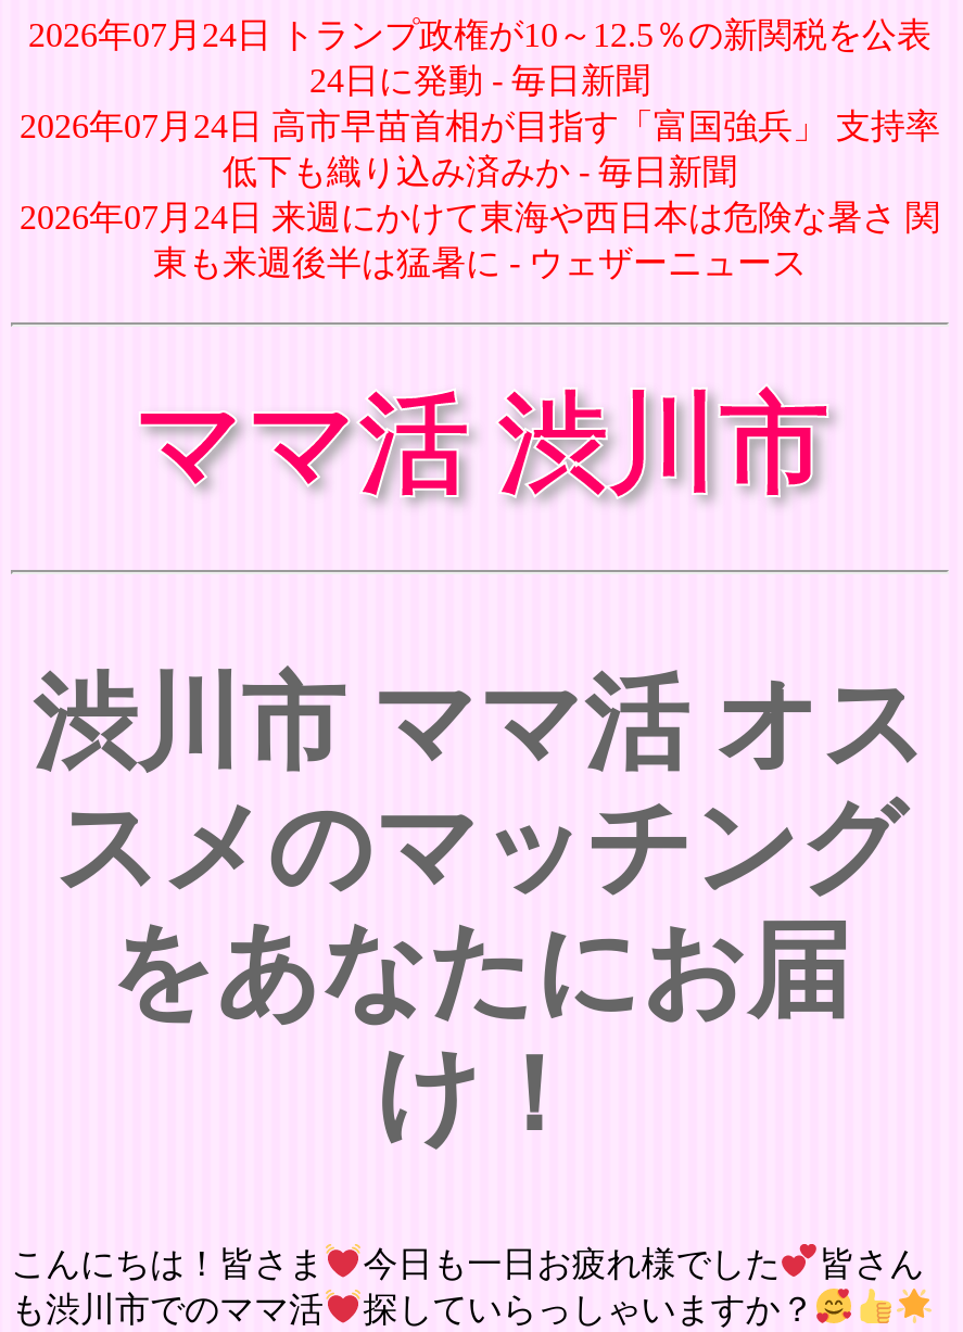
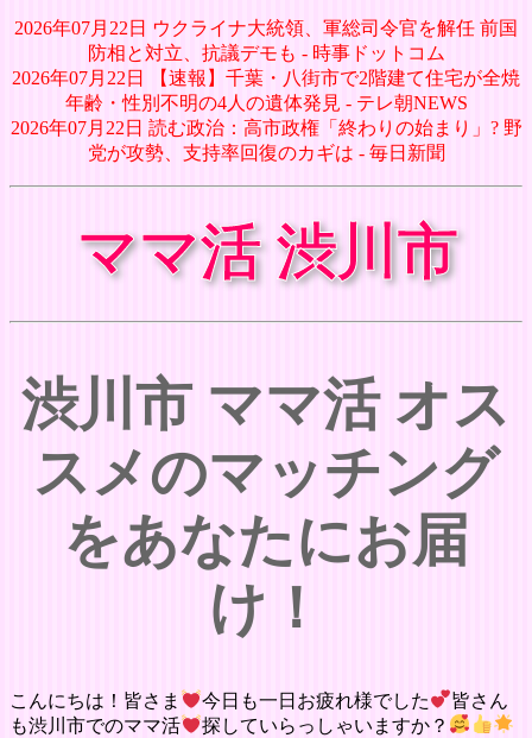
- 2026年07月24日 トランプ政権が10～12.5％の新関税を公表
- 24日に発動 - 毎日新聞
- 2026年07月24日 高市早苗首相が目指す「富国強兵」 支持率
- 低下も織り込み済みか - 毎日新聞
- 2026年07月24日 来週にかけて東海や西日本は危険な暑さ 関
- 東も来週後半は猛暑に - ウェザーニュース
+ 2026年07月22日 ウクライナ大統領、軍総司令官を解任 前国
+ 防相と対立、抗議デモも - 時事ドットコム
+ 2026年07月22日 【速報】千葉・八街市で2階建て住宅が全焼
+ 年齢・性別不明の4人の遺体発見 - テレ朝NEWS
+ 2026年07月22日 読む政治：高市政権「終わりの始まり」? 野
+ 党が攻勢、支持率回復のカギは - 毎日新聞
